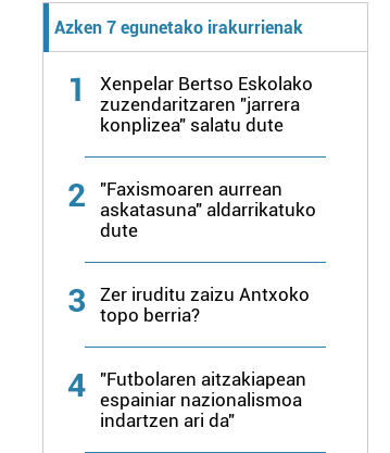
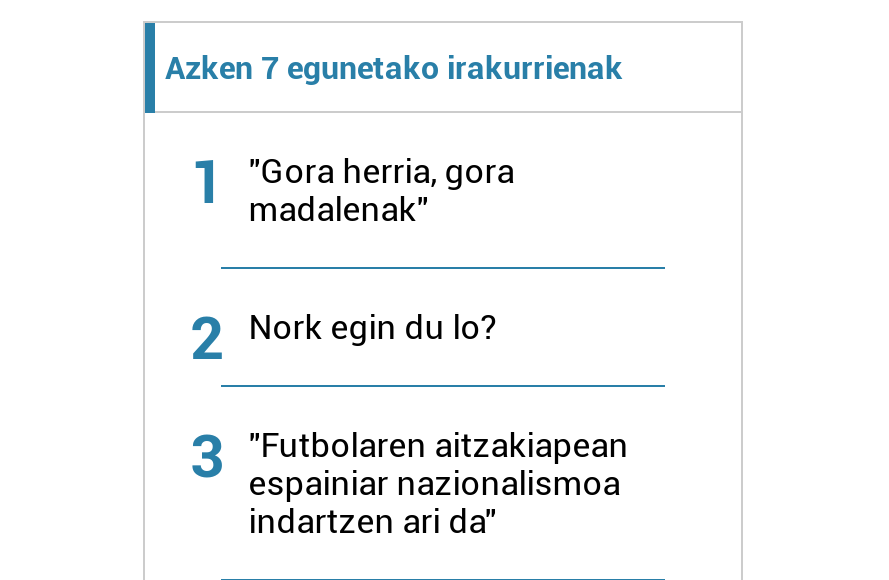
- Xenpelar Bertso Eskolako
- zuzendaritzaren "jarrera
- konplizea" salatu dute
+ "Gora herria, gora
+ madalenak"

- "Faxismoaren aurrean
- askatasuna" aldarrikatuko
- dute
+ Nork egin du lo?

- Zer iruditu zaizu Antxoko
- topo berria?
- 4
